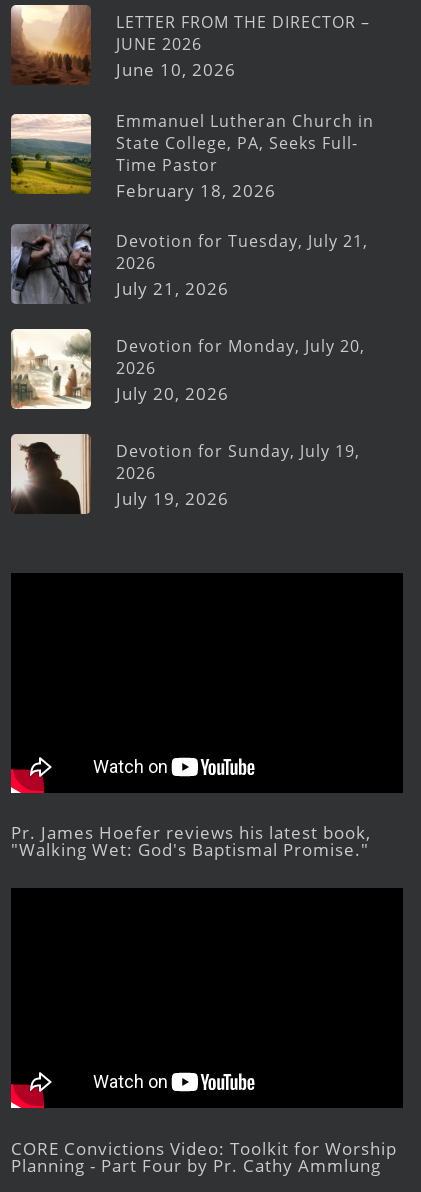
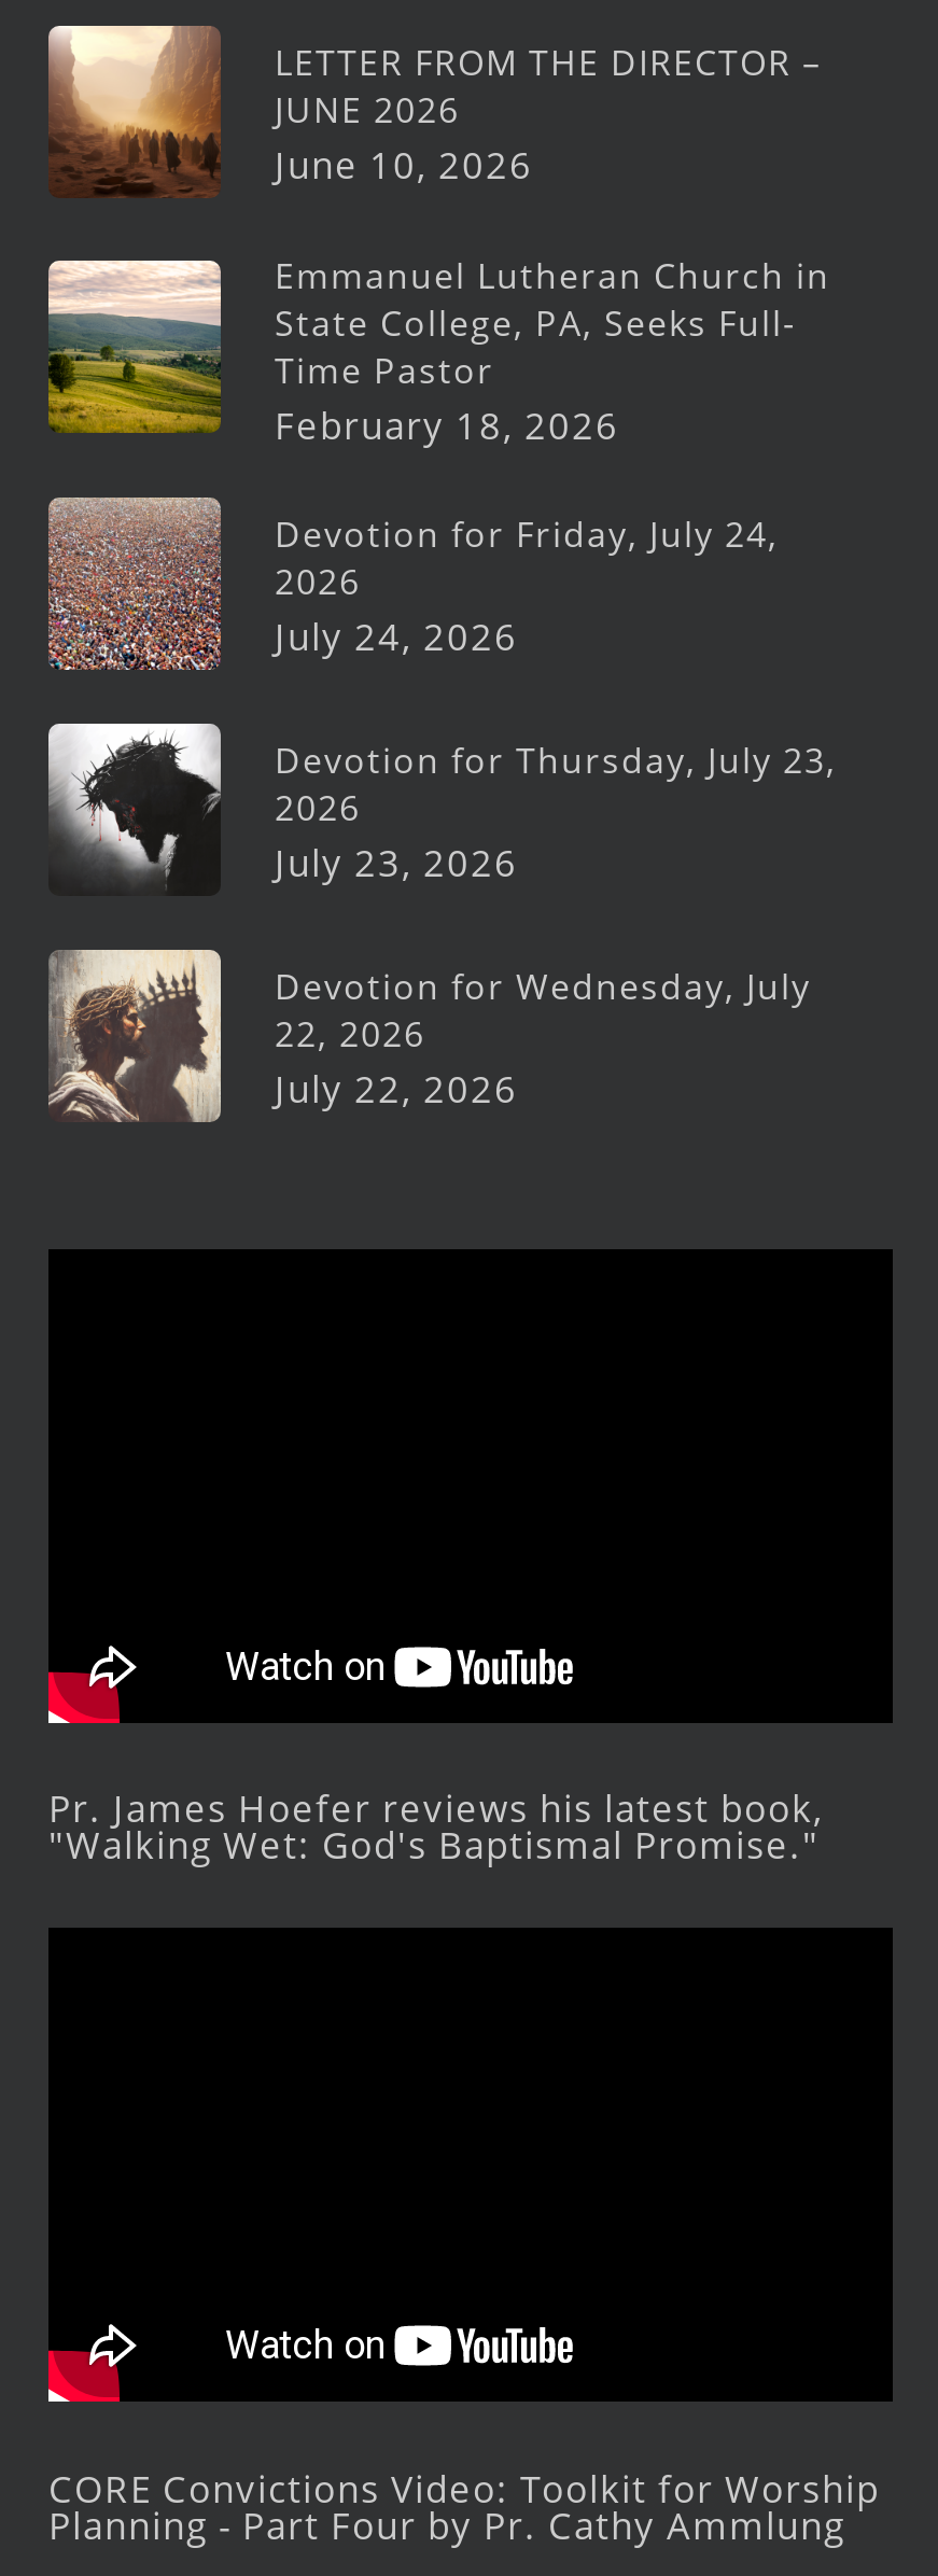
- [image]
- Devotion for Tuesday, July 21,
+ [image]
+ Devotion for Friday, July 24,

- July 21, 2026
+ July 24, 2026

- [image]
- Devotion for Monday, July 20,
+ [image]
+ Devotion for Thursday, July 23,

- July 20, 2026
+ July 23, 2026

- [image]
- Devotion for Sunday, July 19,
- 2026
- July 19, 2026
+ [image]
+ Devotion for Wednesday, July
+ 22, 2026
+ July 22, 2026
